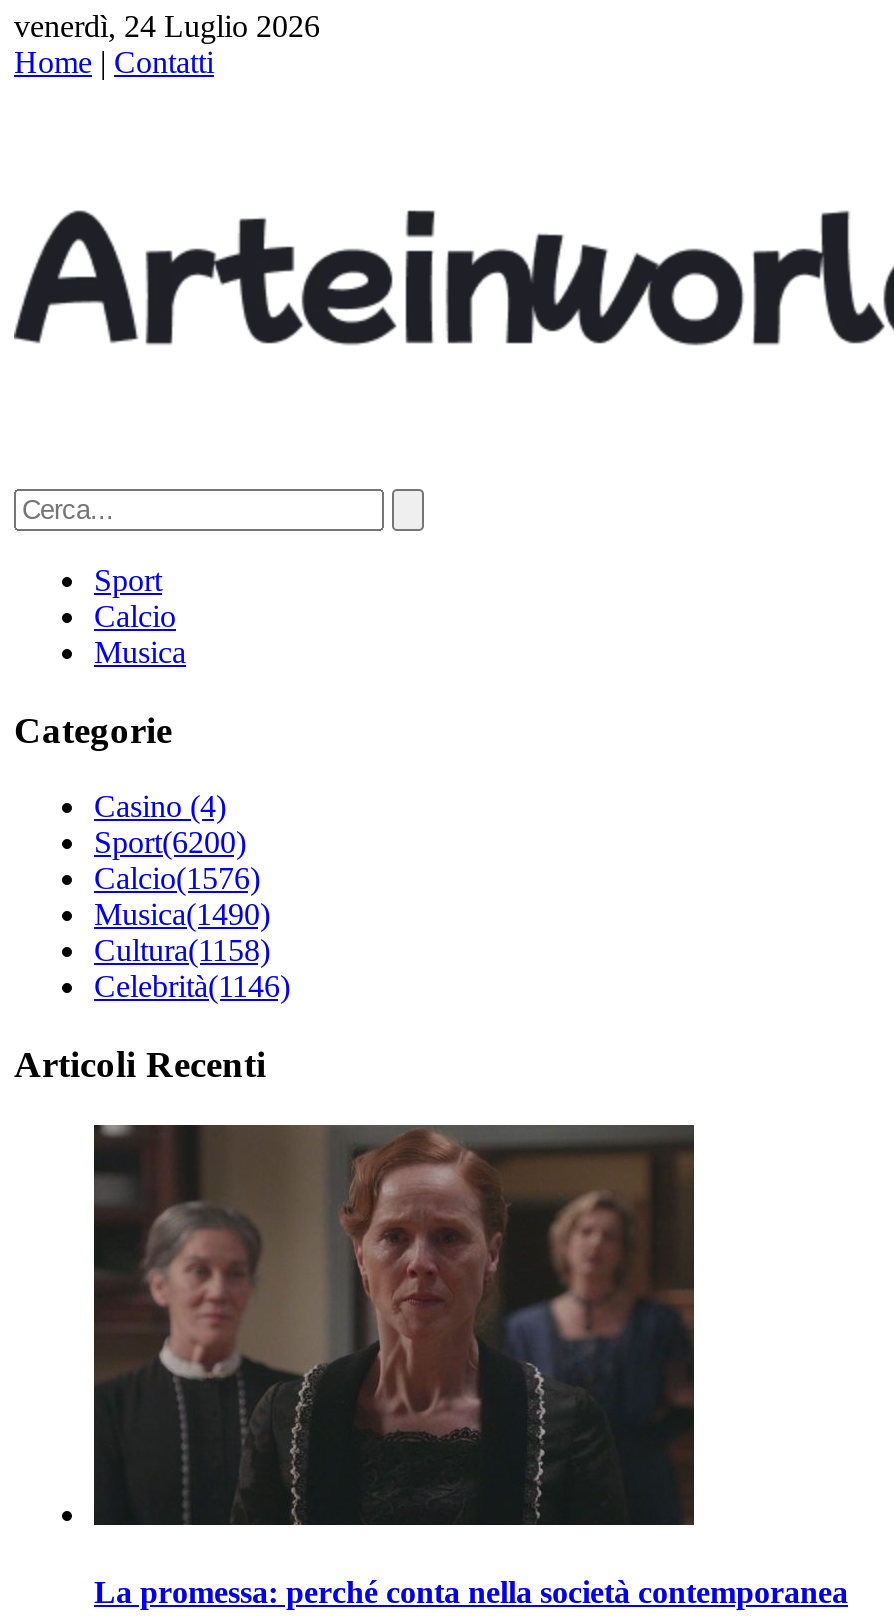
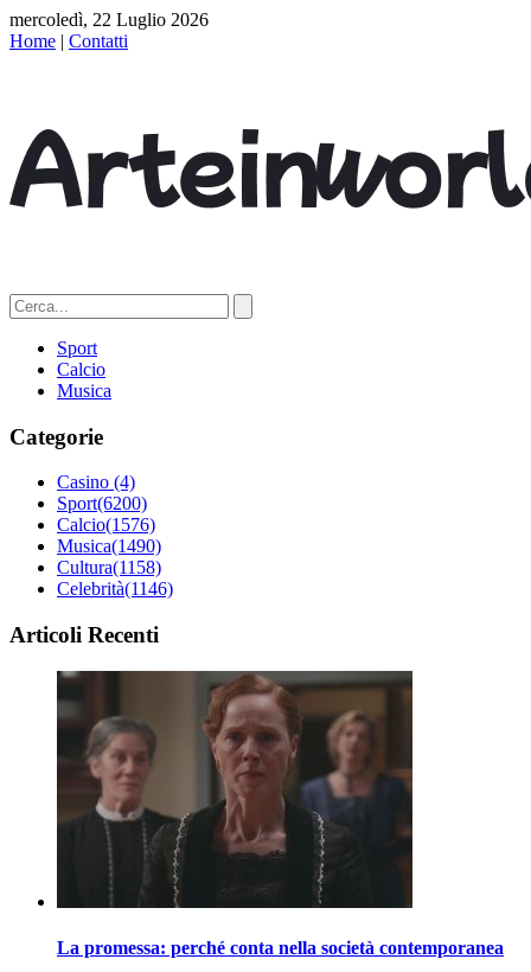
- venerdì, 24 Luglio 2026
+ mercoledì, 22 Luglio 2026
